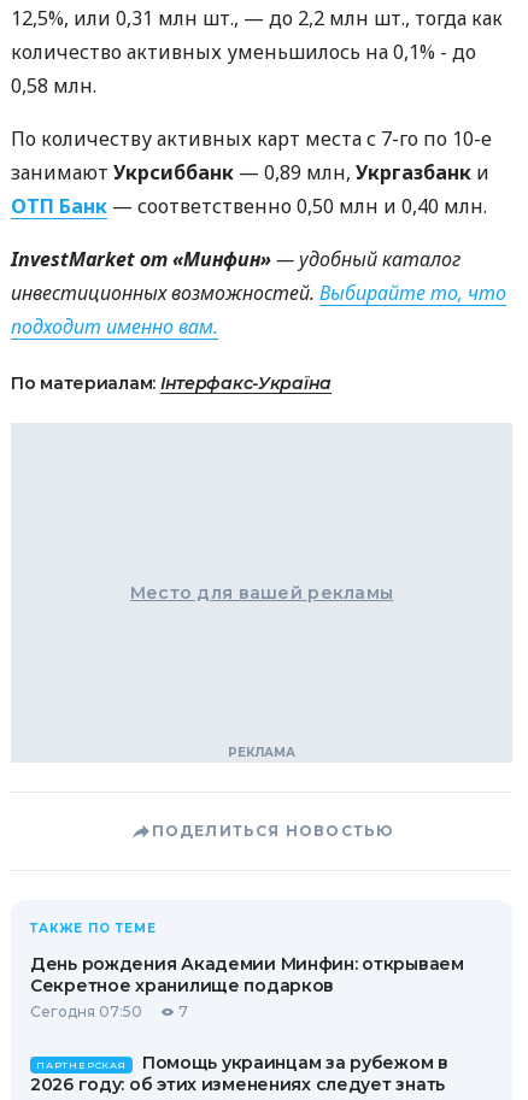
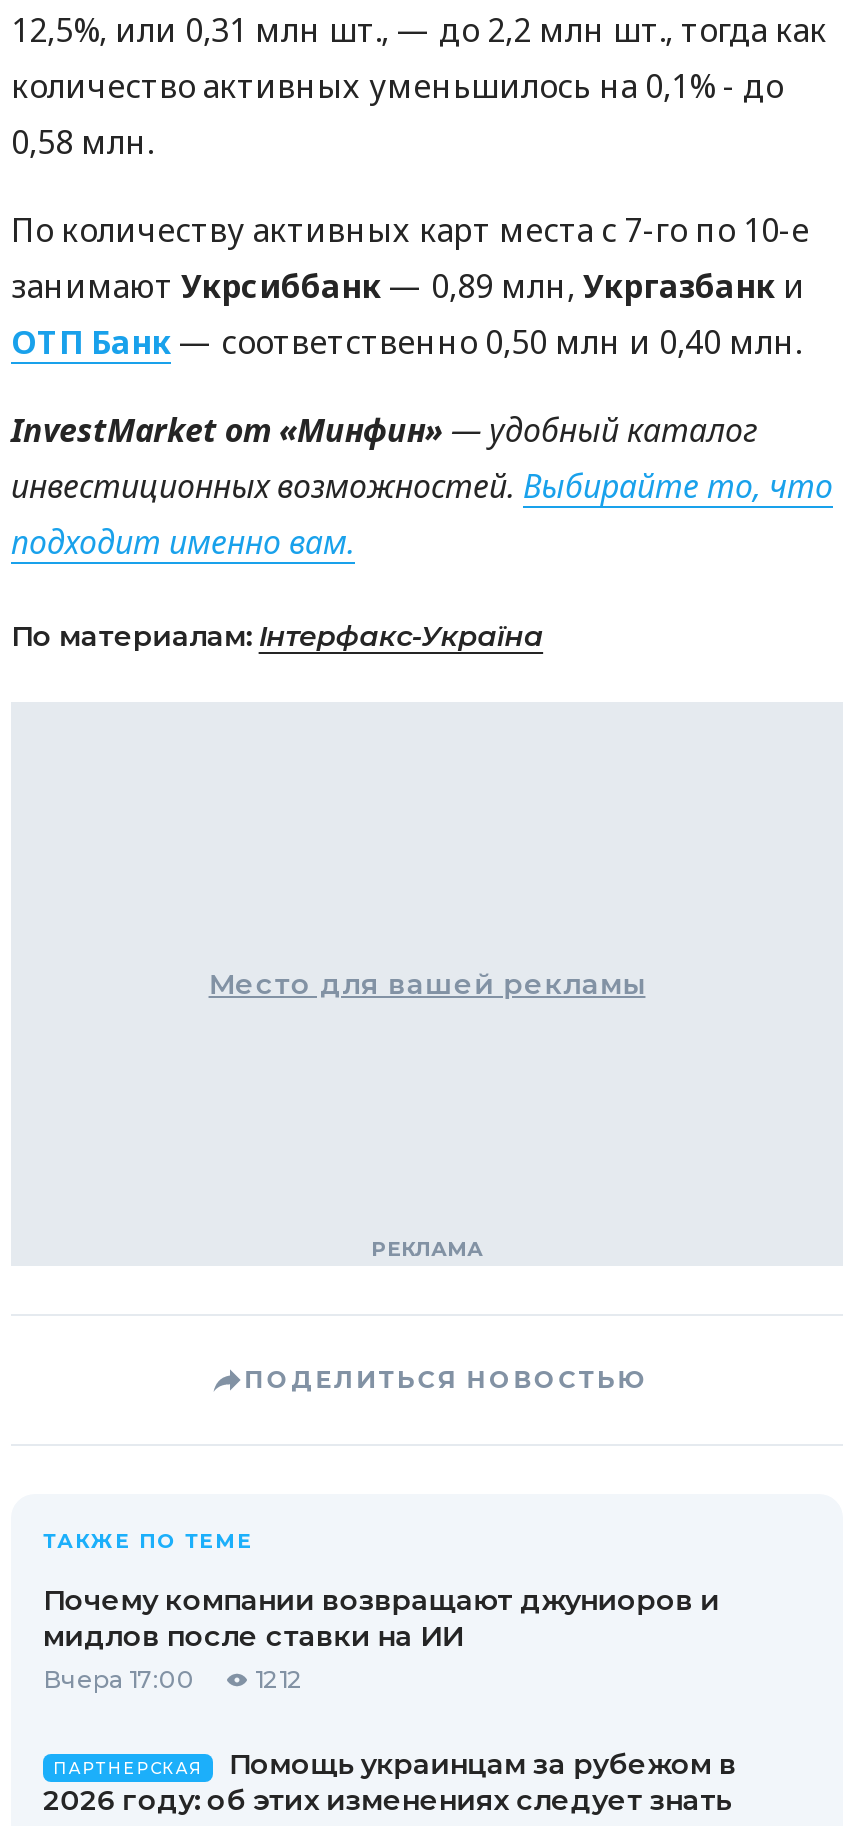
- День рождения Академии Минфин: открываем
- Секретное хранилище подарков
- Сегодня 07:50
- 7
+ Почему компании возвращают джуниоров и
+ мидлов после ставки на ИИ
+ Вчера 17:00
+ 1212
